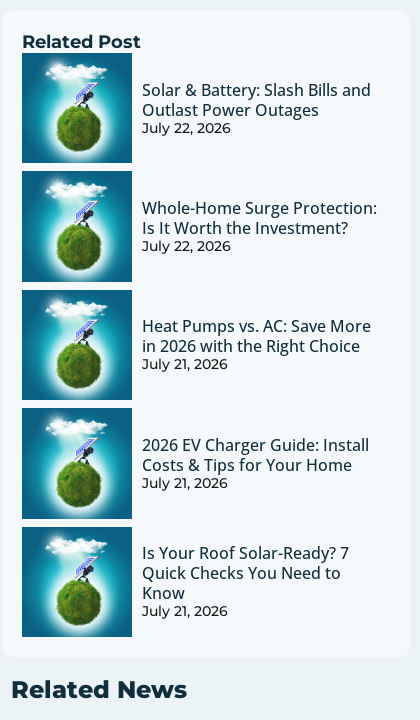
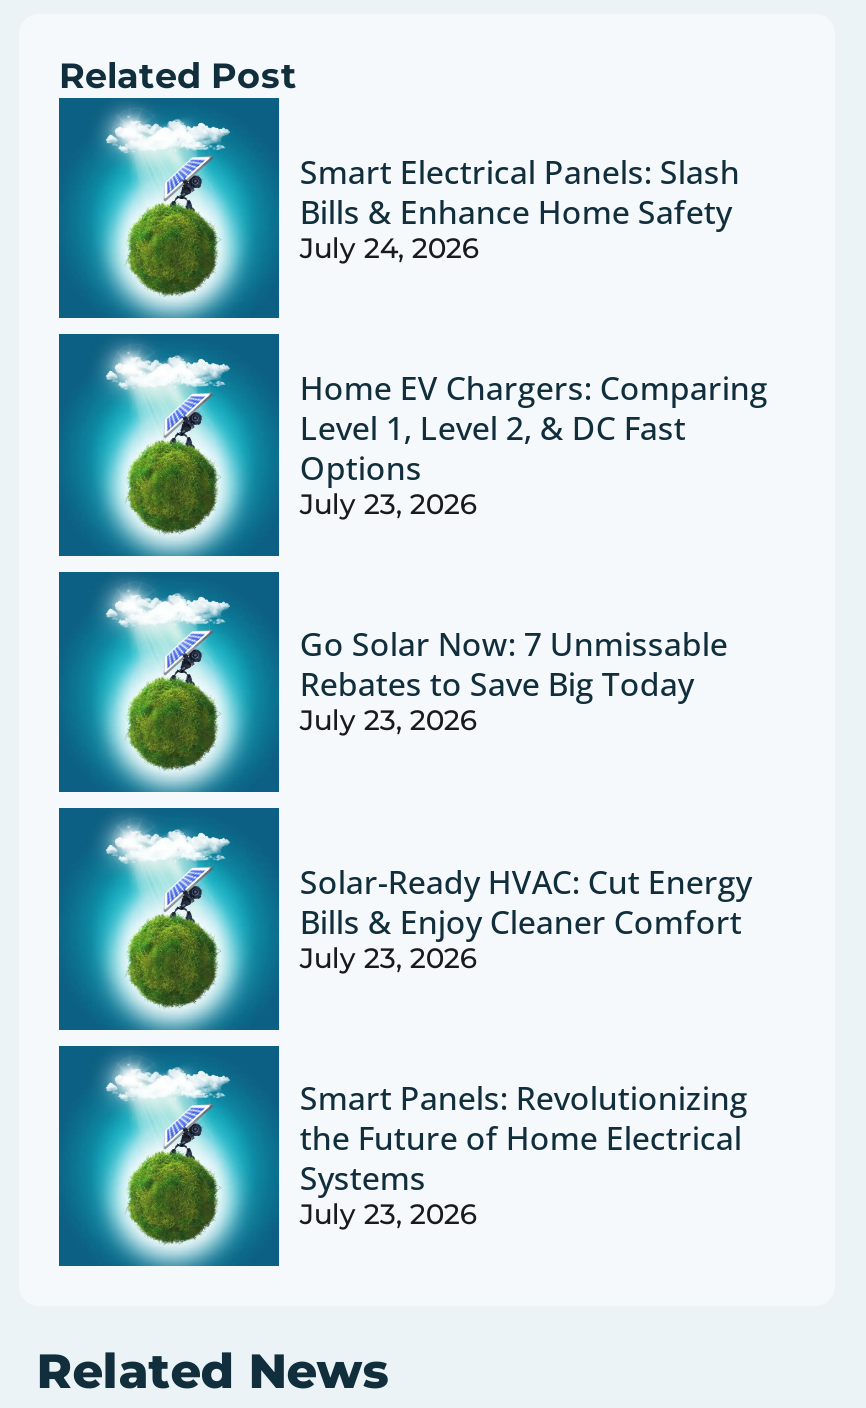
- Solar & Battery: Slash Bills and
- Outlast Power Outages
- July 22, 2026
+ Smart Electrical Panels: Slash
+ Bills & Enhance Home Safety
+ July 24, 2026

- Whole-Home Surge Protection:
- Is It Worth the Investment?
- July 22, 2026
+ Home EV Chargers: Comparing
+ Level 1, Level 2, & DC Fast
+ Options
+ July 23, 2026

- Heat Pumps vs. AC: Save More
- in 2026 with the Right Choice
- July 21, 2026
+ Go Solar Now: 7 Unmissable
+ Rebates to Save Big Today
+ July 23, 2026

- 2026 EV Charger Guide: Install
- Costs & Tips for Your Home
- July 21, 2026
+ Solar-Ready HVAC: Cut Energy
+ Bills & Enjoy Cleaner Comfort
+ July 23, 2026

- Is Your Roof Solar-Ready? 7
- Quick Checks You Need to
- Know
- July 21, 2026
+ Smart Panels: Revolutionizing
+ the Future of Home Electrical
+ Systems
+ July 23, 2026
